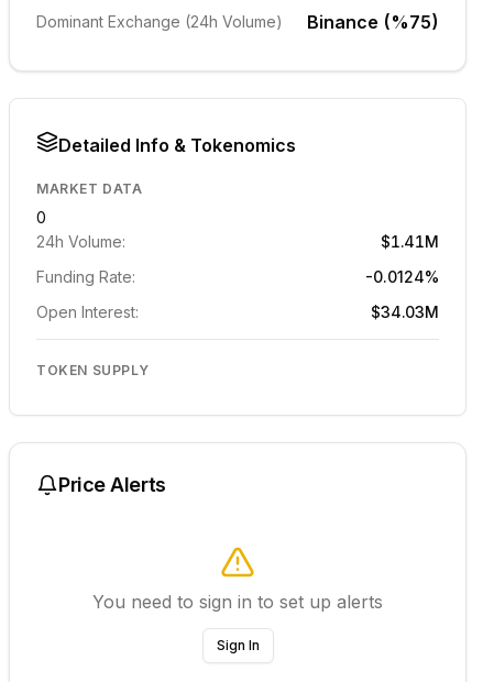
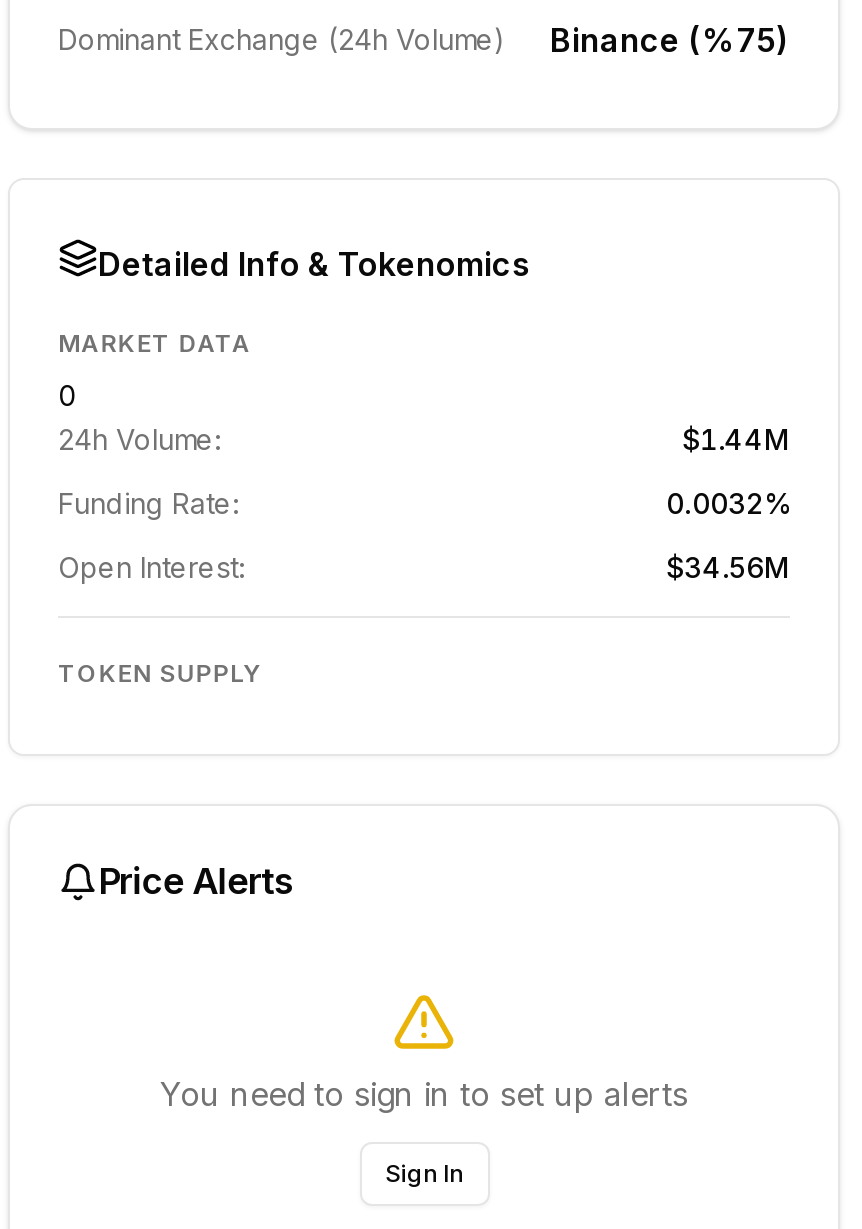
- $1.41M
+ $1.44M

- -0.0124%
+ 0.0032%

- $34.03M
+ $34.56M
